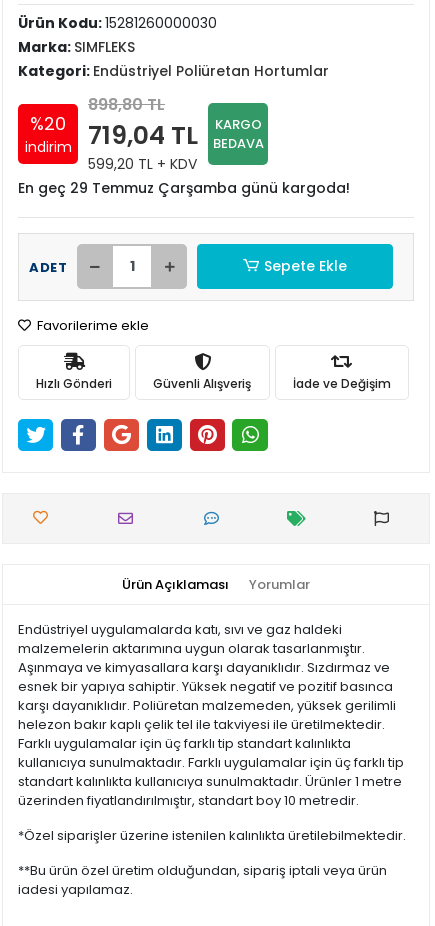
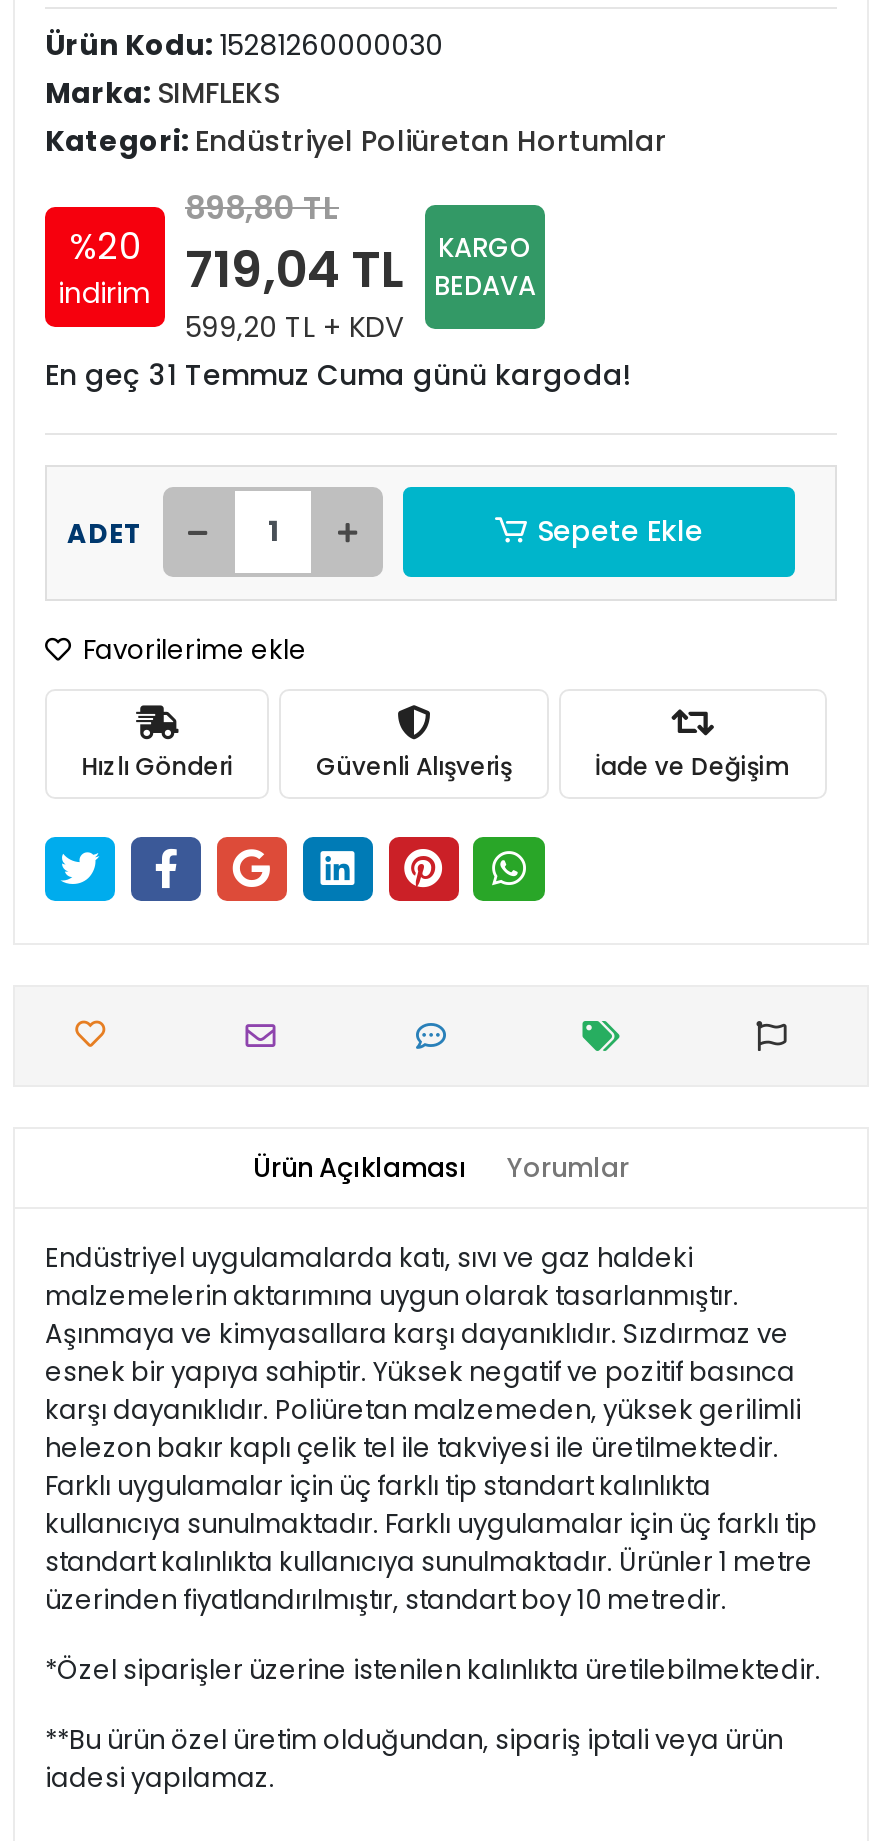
- En geç 29 Temmuz Çarşamba günü kargoda!
+ En geç 31 Temmuz Cuma günü kargoda!
